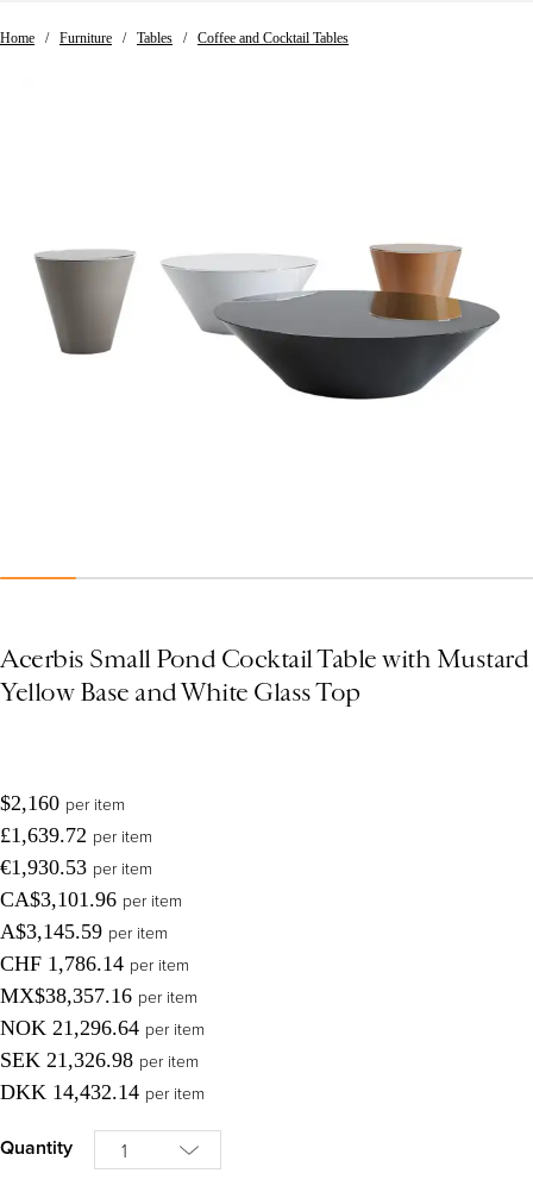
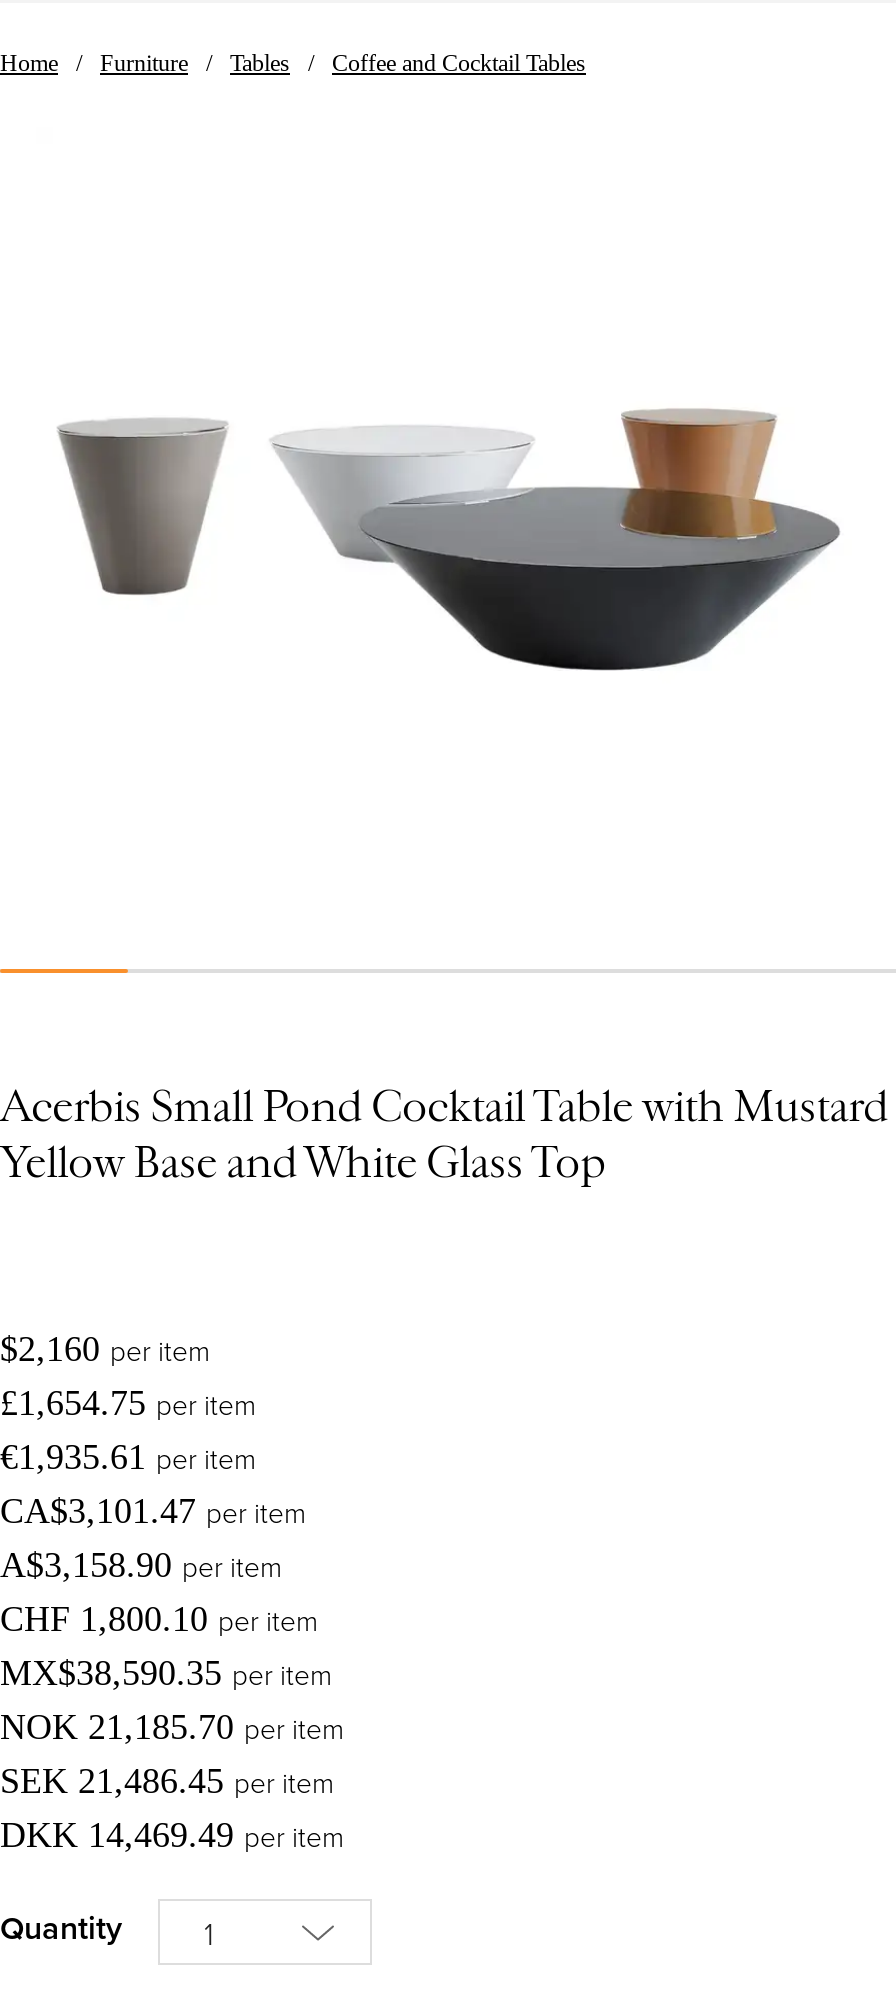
- £1,639.72 per item
+ £1,654.75 per item

- €1,930.53 per item
+ €1,935.61 per item

- CA$3,101.96 per item
+ CA$3,101.47 per item

- A$3,145.59 per item
+ A$3,158.90 per item

- CHF 1,786.14 per item
+ CHF 1,800.10 per item

- MX$38,357.16 per item
+ MX$38,590.35 per item

- NOK 21,296.64 per item
+ NOK 21,185.70 per item

- SEK 21,326.98 per item
+ SEK 21,486.45 per item

- DKK 14,432.14 per item
+ DKK 14,469.49 per item
